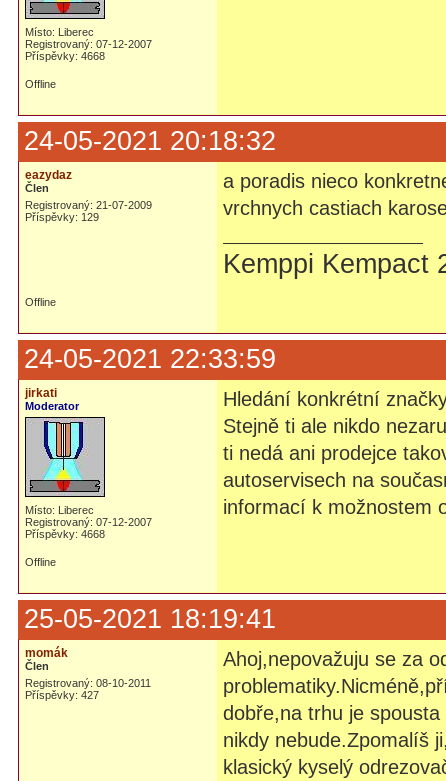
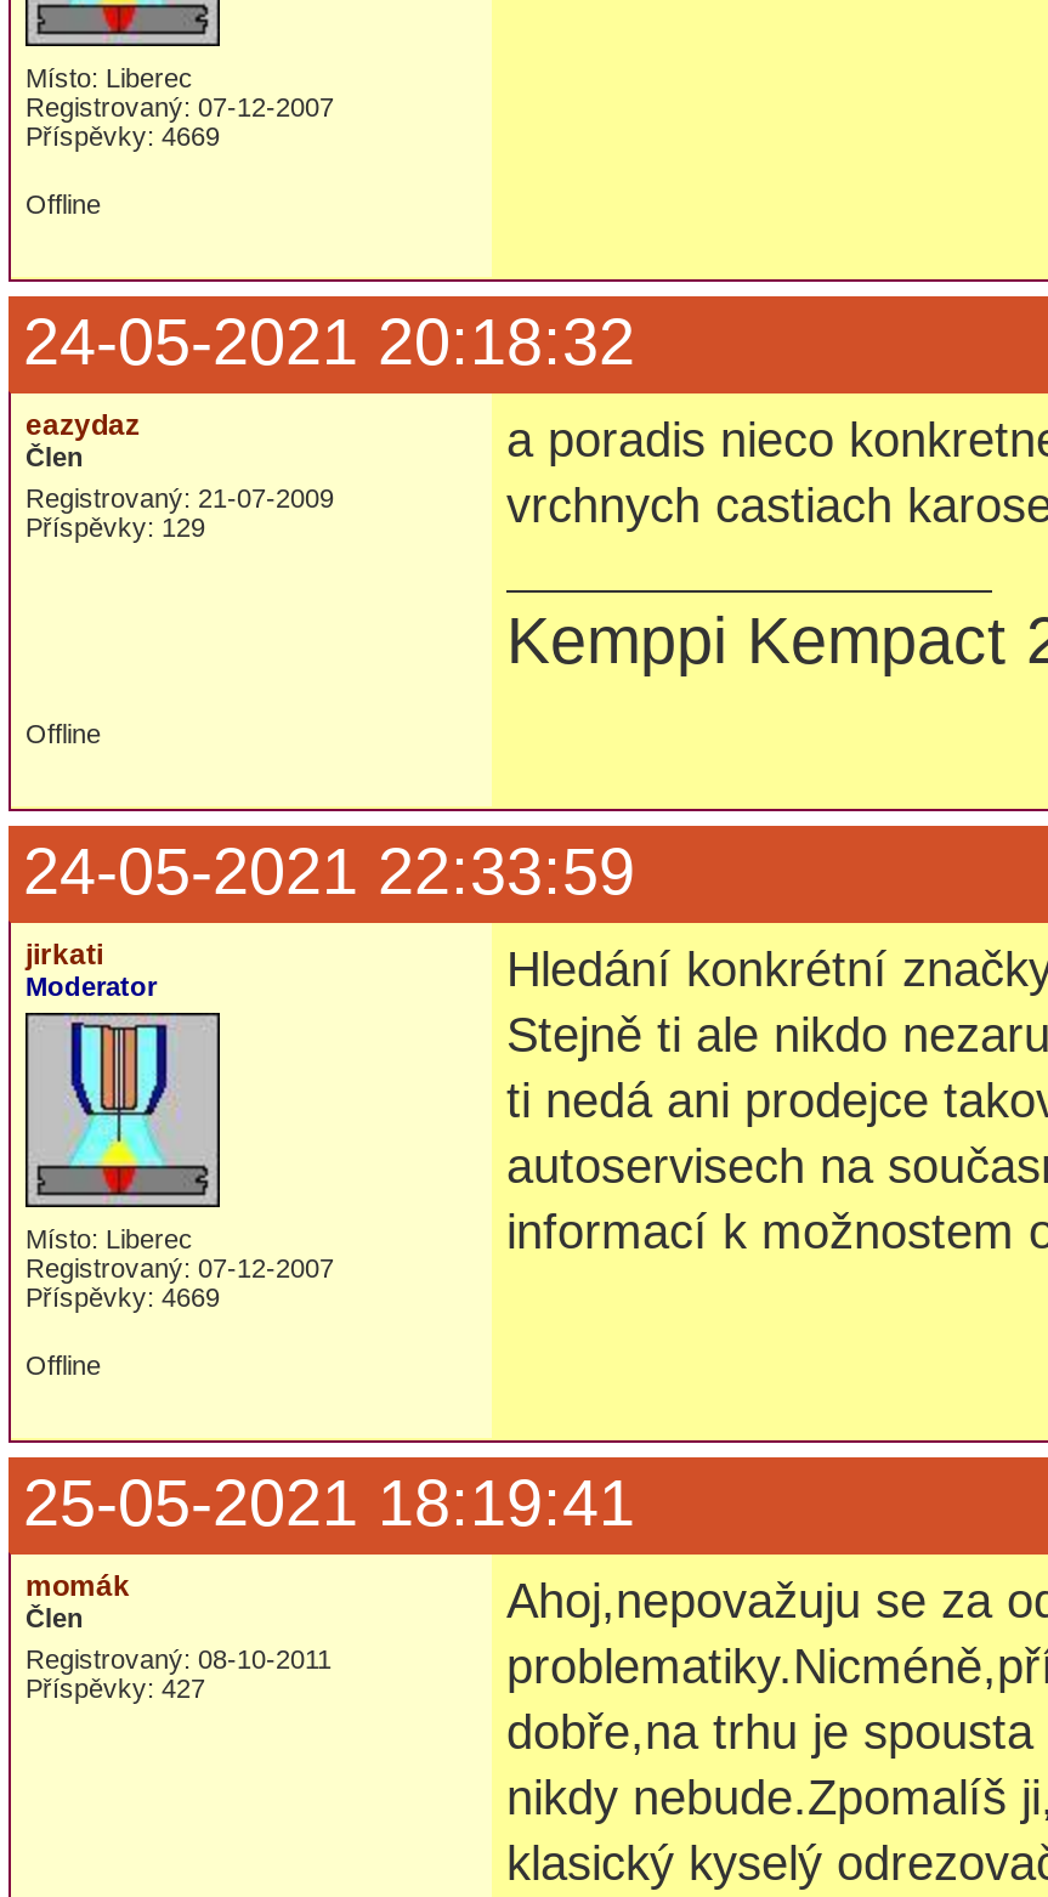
- Příspěvky: 4668
+ Příspěvky: 4669

- Příspěvky: 4668
+ Příspěvky: 4669
